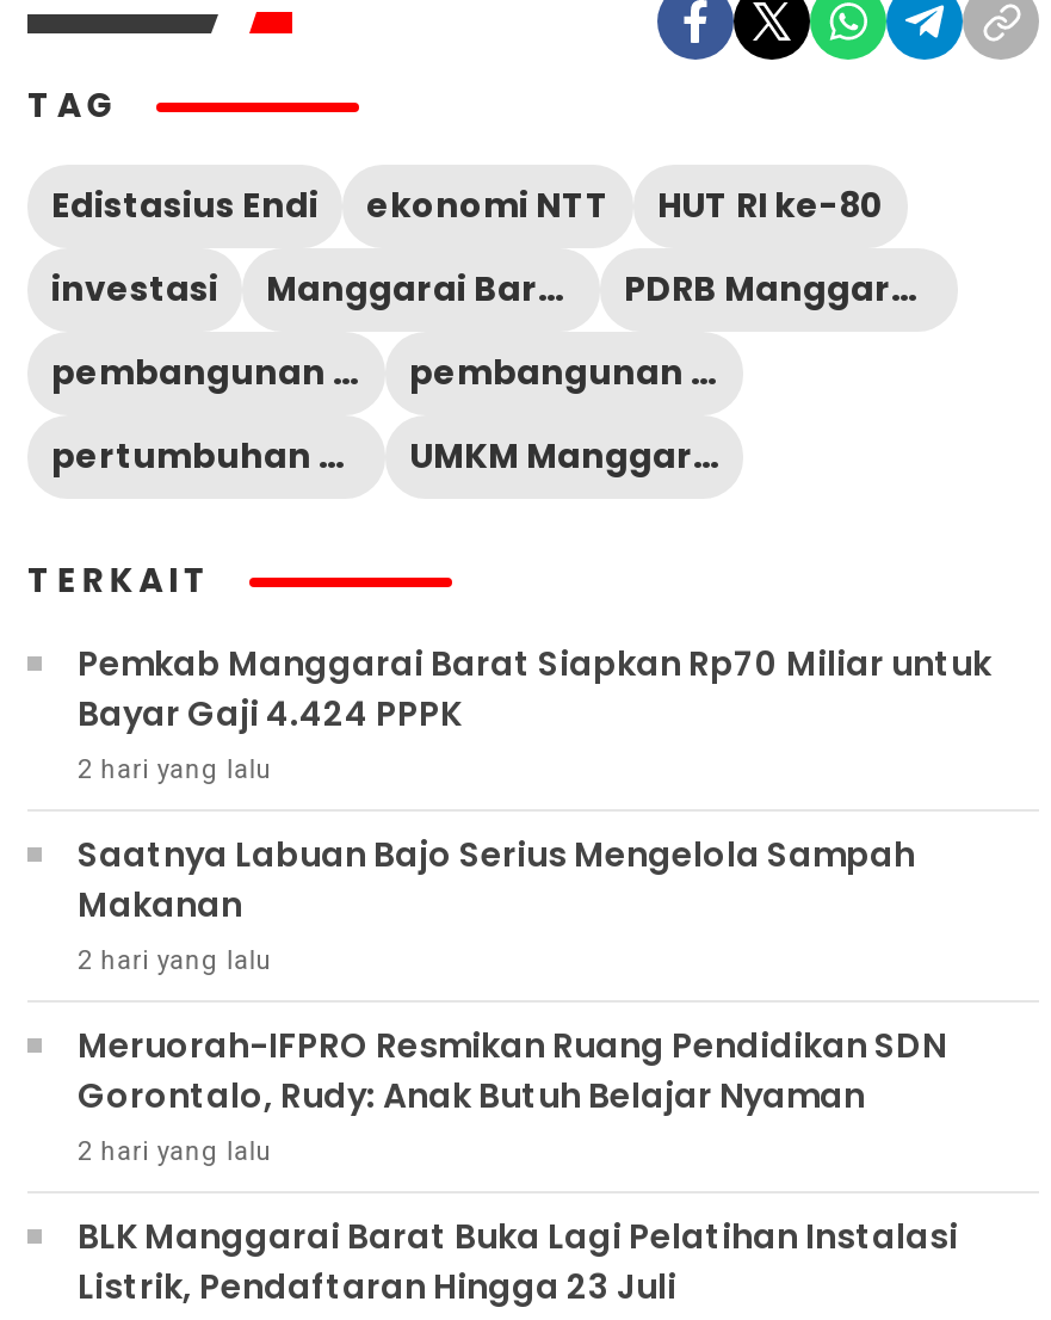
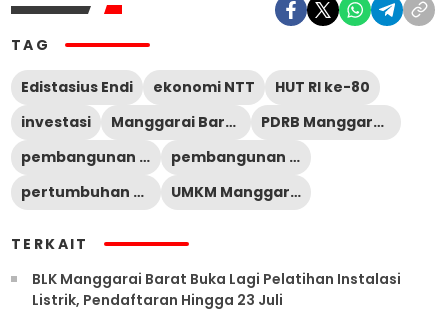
- Pemkab Manggarai Barat Siapkan Rp70 Miliar untuk
- Bayar Gaji 4.424 PPPK
- 2 hari yang lalu
- Saatnya Labuan Bajo Serius Mengelola Sampah
- Makanan
- 2 hari yang lalu
- Meruorah-IFPRO Resmikan Ruang Pendidikan SDN
- Gorontalo, Rudy: Anak Butuh Belajar Nyaman
- 2 hari yang lalu
